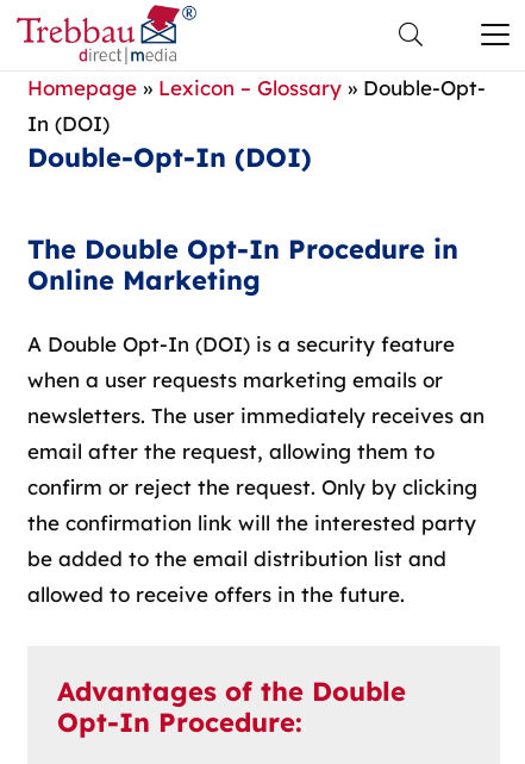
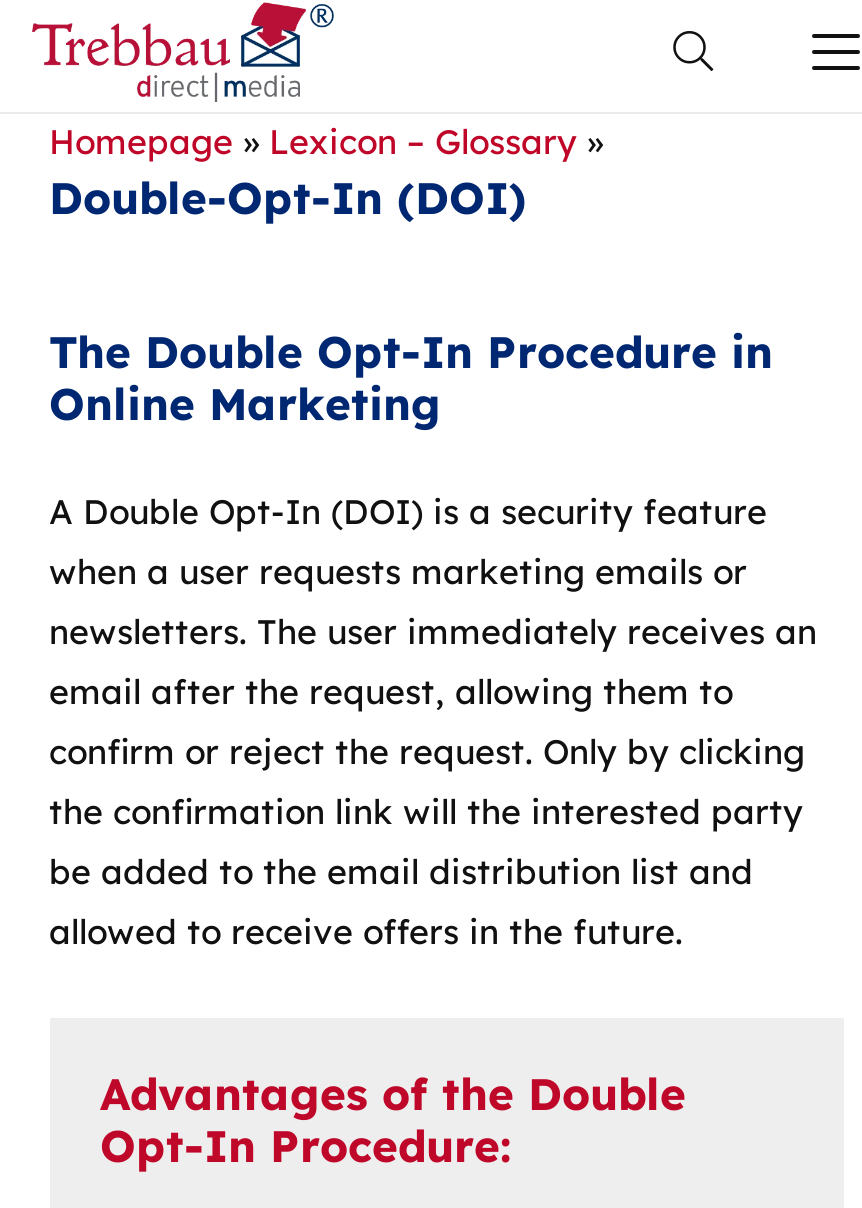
- Homepage» Lexicon – Glossary» Double-Opt-
- In (DOI)
+ Homepage» Lexicon – Glossary»
